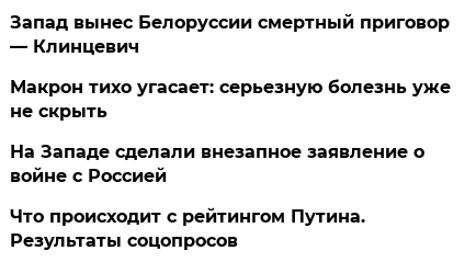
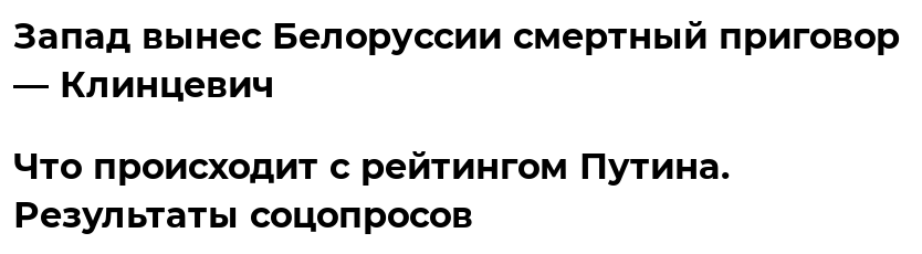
- Макрон тихо угасает: серьезную болезнь уже
- не скрыть
- На Западе сделали внезапное заявление о
- войне с Россией
